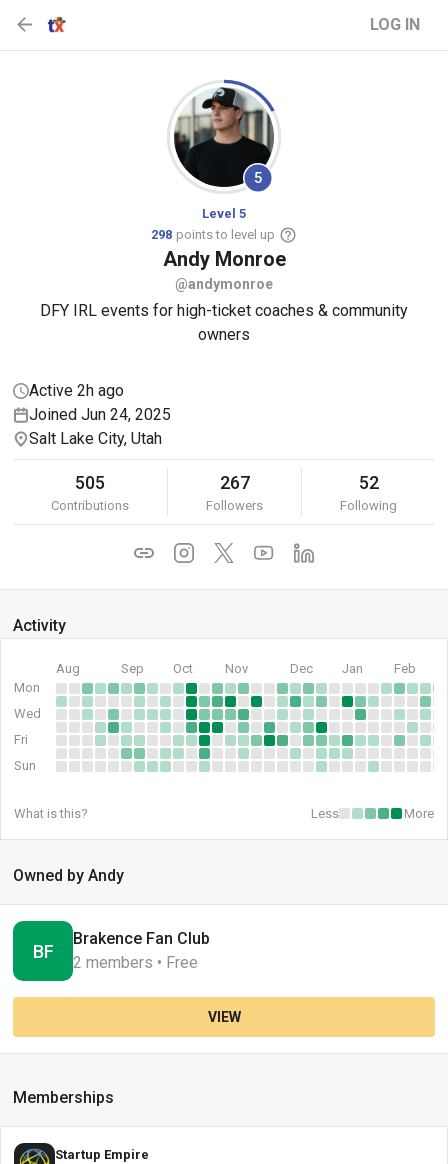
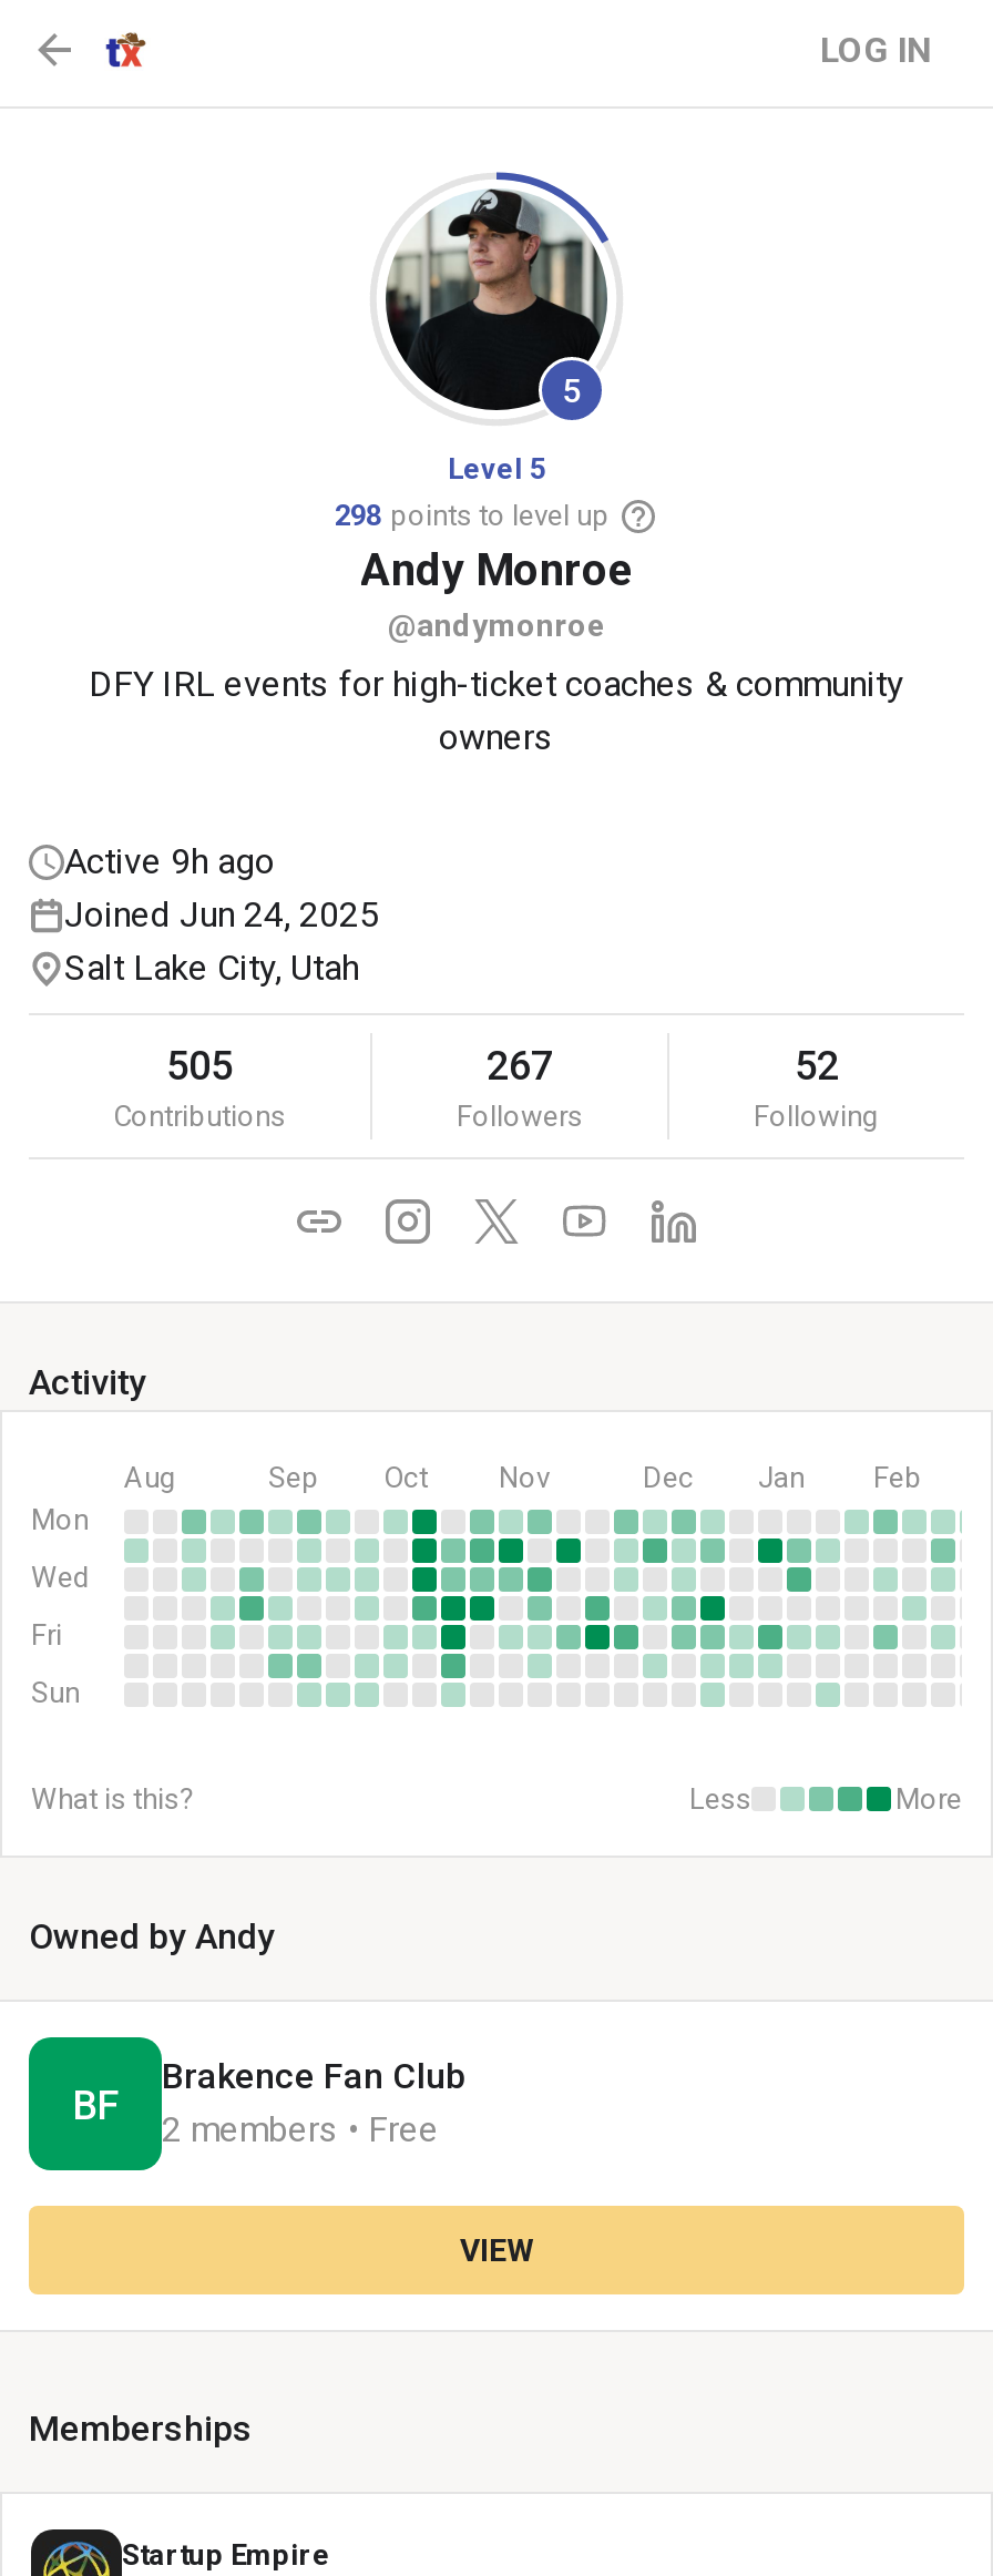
- Active 2h ago
+ Active 9h ago
